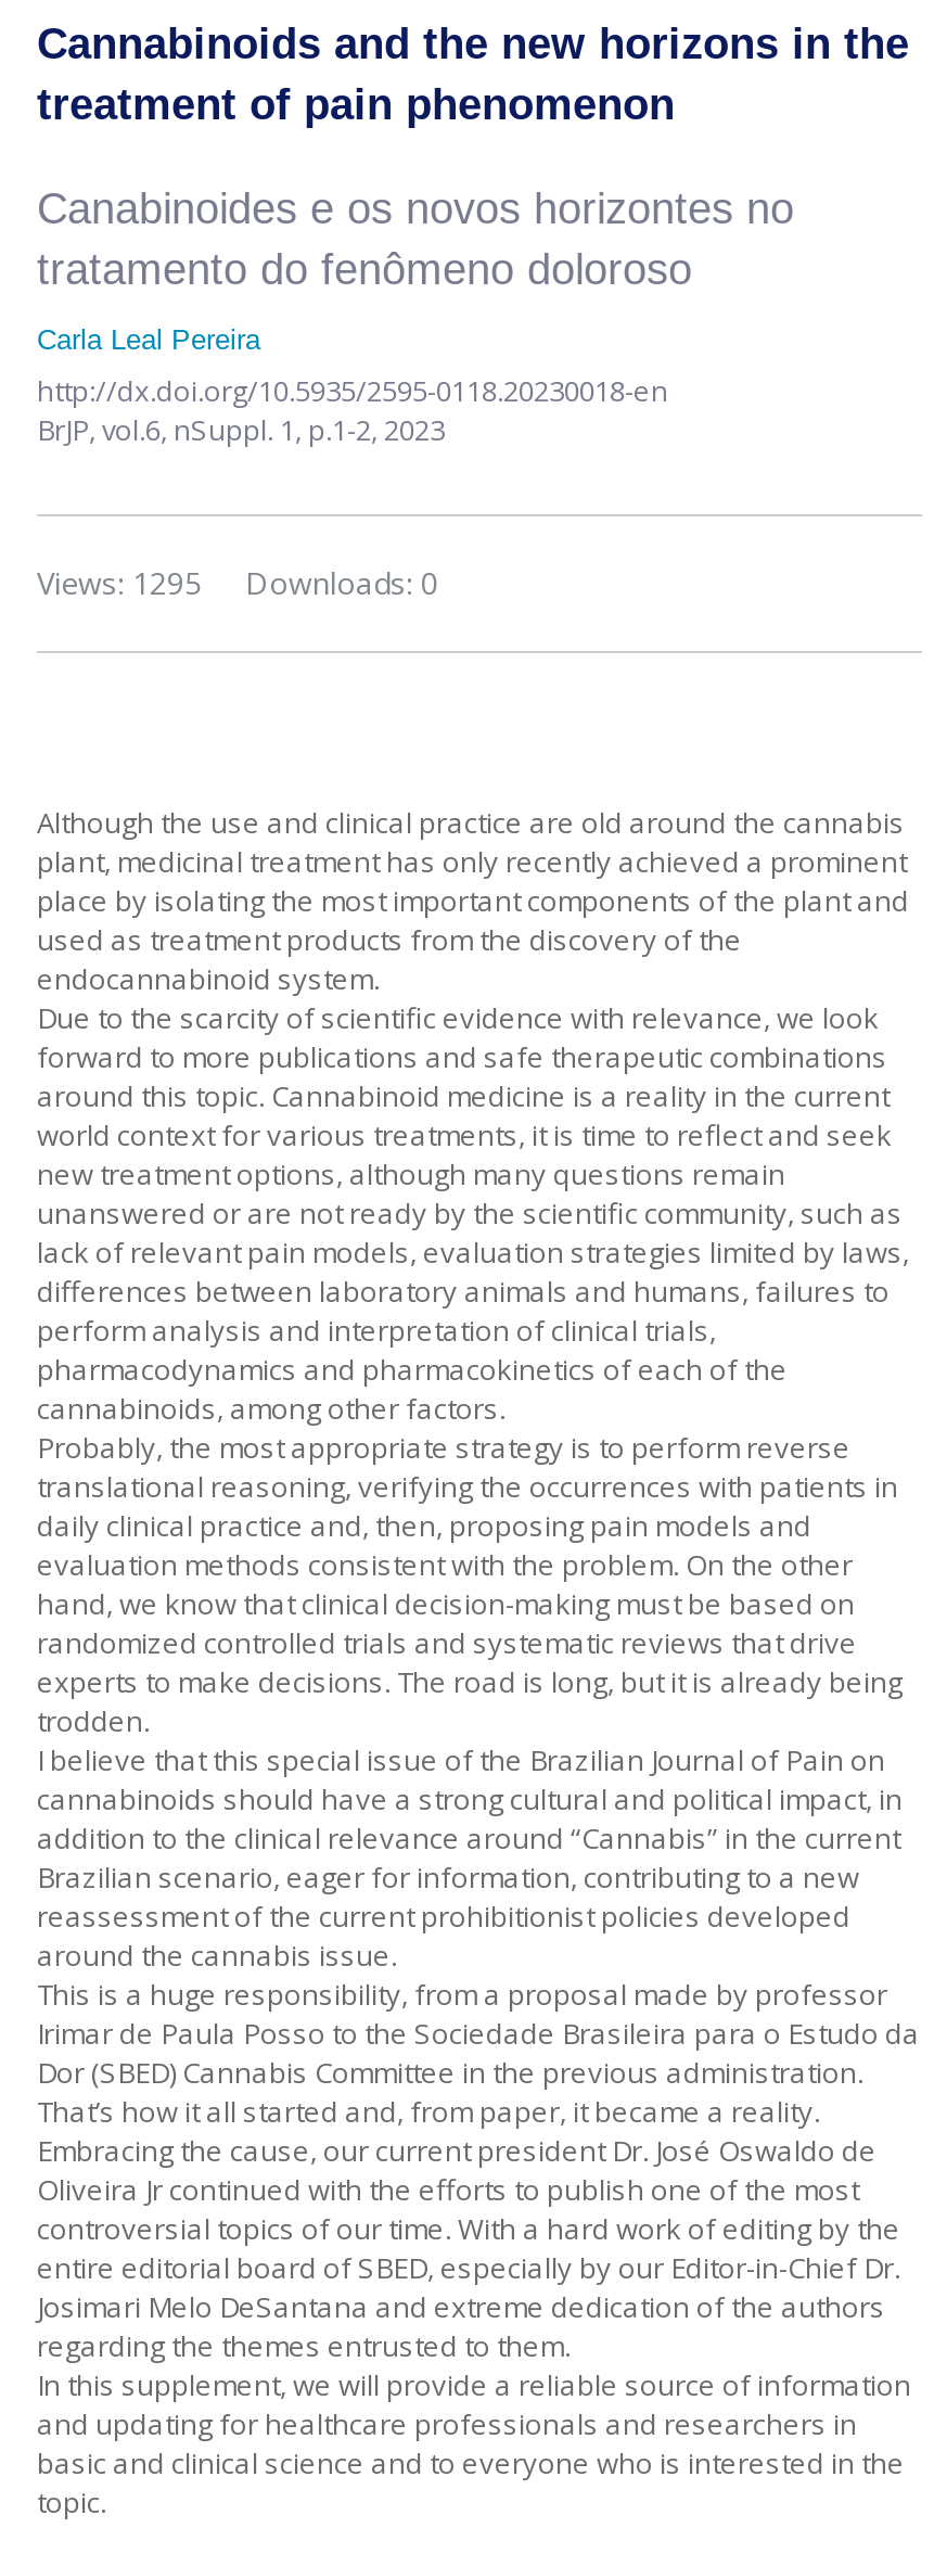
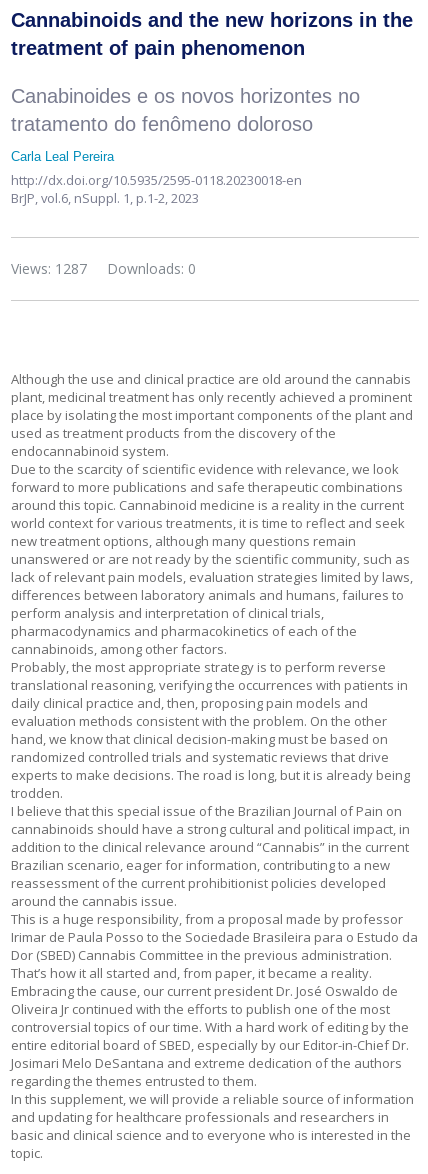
- Views: 1295 Downloads: 0
+ Views: 1287 Downloads: 0
